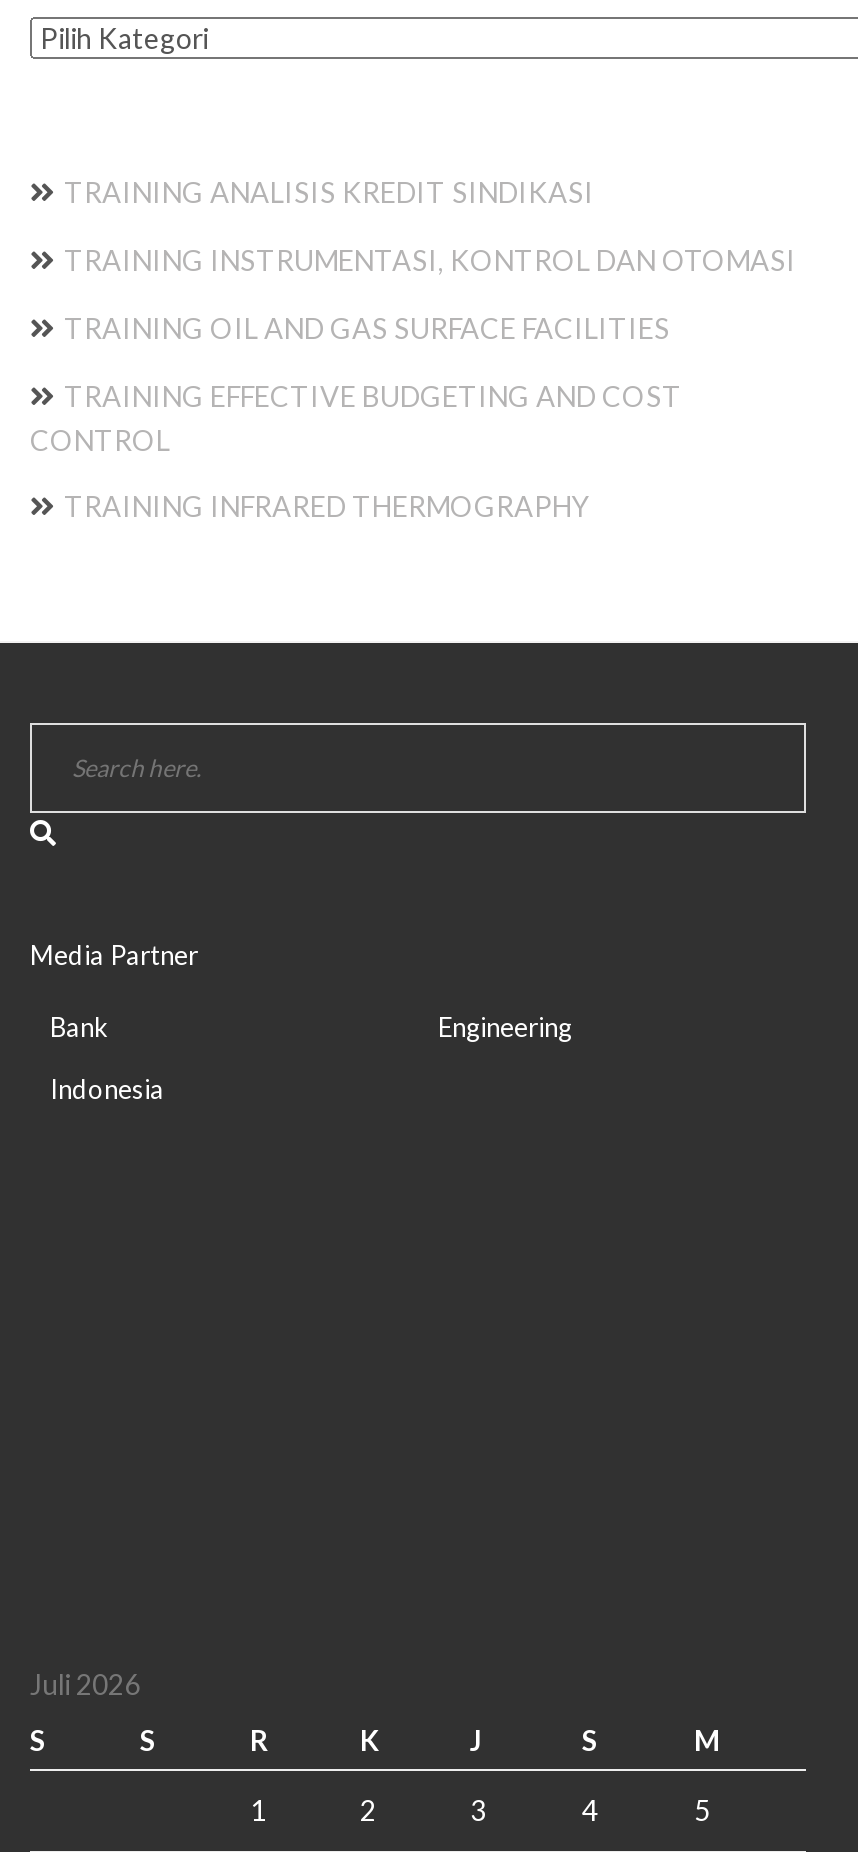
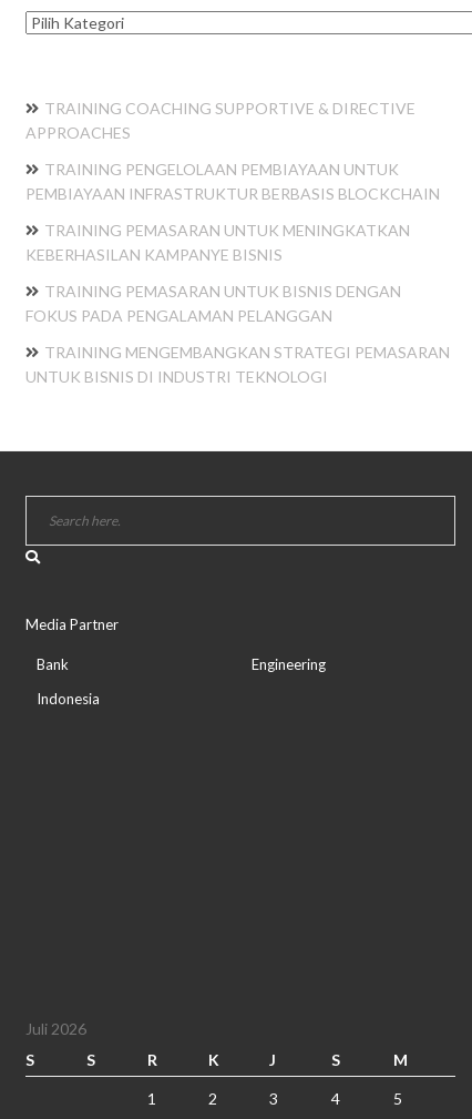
- TRAINING ANALISIS KREDIT SINDIKASI
+ TRAINING COACHING SUPPORTIVE & DIRECTIVE
+ APPROACHES

- TRAINING INSTRUMENTASI, KONTROL DAN OTOMASI
+ TRAINING PENGELOLAAN PEMBIAYAAN UNTUK
+ PEMBIAYAAN INFRASTRUKTUR BERBASIS BLOCKCHAIN

- TRAINING OIL AND GAS SURFACE FACILITIES
+ TRAINING PEMASARAN UNTUK MENINGKATKAN
+ KEBERHASILAN KAMPANYE BISNIS

- TRAINING EFFECTIVE BUDGETING AND COST
- CONTROL
+ TRAINING PEMASARAN UNTUK BISNIS DENGAN
+ FOKUS PADA PENGALAMAN PELANGGAN

- TRAINING INFRARED THERMOGRAPHY
+ TRAINING MENGEMBANGKAN STRATEGI PEMASARAN
+ UNTUK BISNIS DI INDUSTRI TEKNOLOGI
